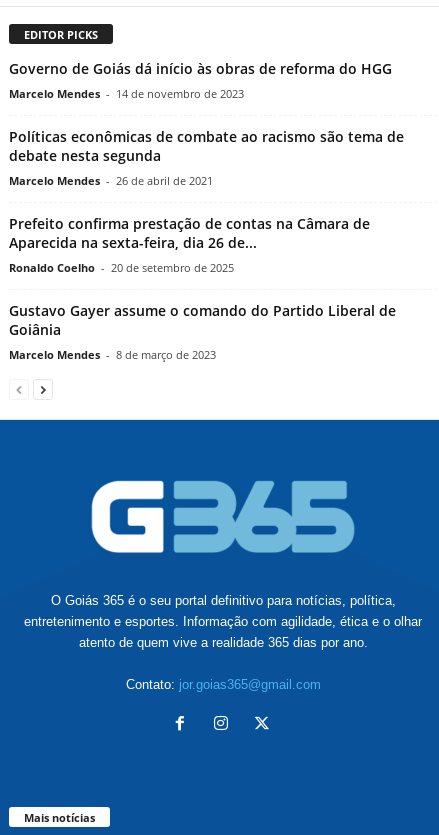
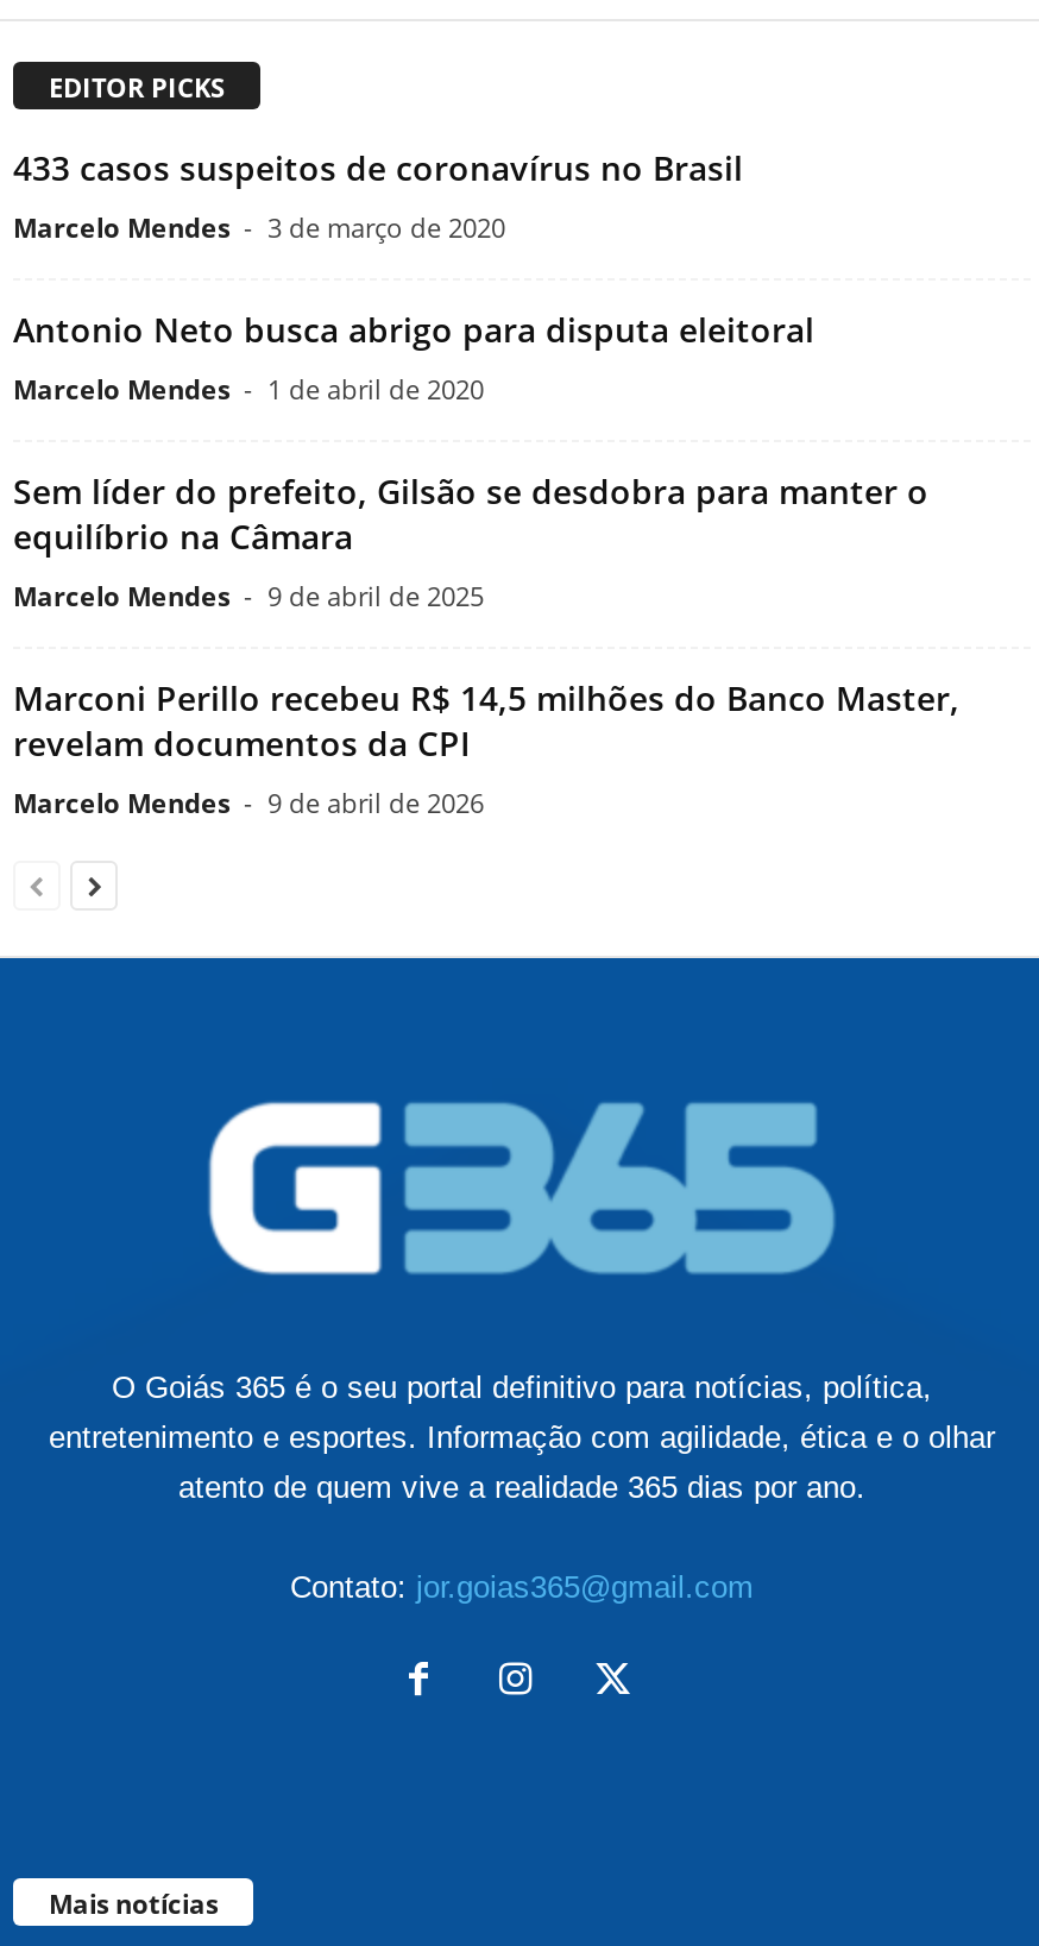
- Governo de Goiás dá início às obras de reforma do HGG
- Marcelo Mendes - 14 de novembro de 2023
+ 433 casos suspeitos de coronavírus no Brasil
+ Marcelo Mendes - 3 de março de 2020

- Políticas econômicas de combate ao racismo são tema de
- debate nesta segunda
- Marcelo Mendes - 26 de abril de 2021
+ Antonio Neto busca abrigo para disputa eleitoral
+ Marcelo Mendes - 1 de abril de 2020

- Prefeito confirma prestação de contas na Câmara de
- Aparecida na sexta-feira, dia 26 de...
- Ronaldo Coelho - 20 de setembro de 2025
+ Sem líder do prefeito, Gilsão se desdobra para manter o
+ equilíbrio na Câmara
+ Marcelo Mendes - 9 de abril de 2025

- Gustavo Gayer assume o comando do Partido Liberal de
- Goiânia
- Marcelo Mendes - 8 de março de 2023
+ Marconi Perillo recebeu R$ 14,5 milhões do Banco Master,
+ revelam documentos da CPI
+ Marcelo Mendes - 9 de abril de 2026
